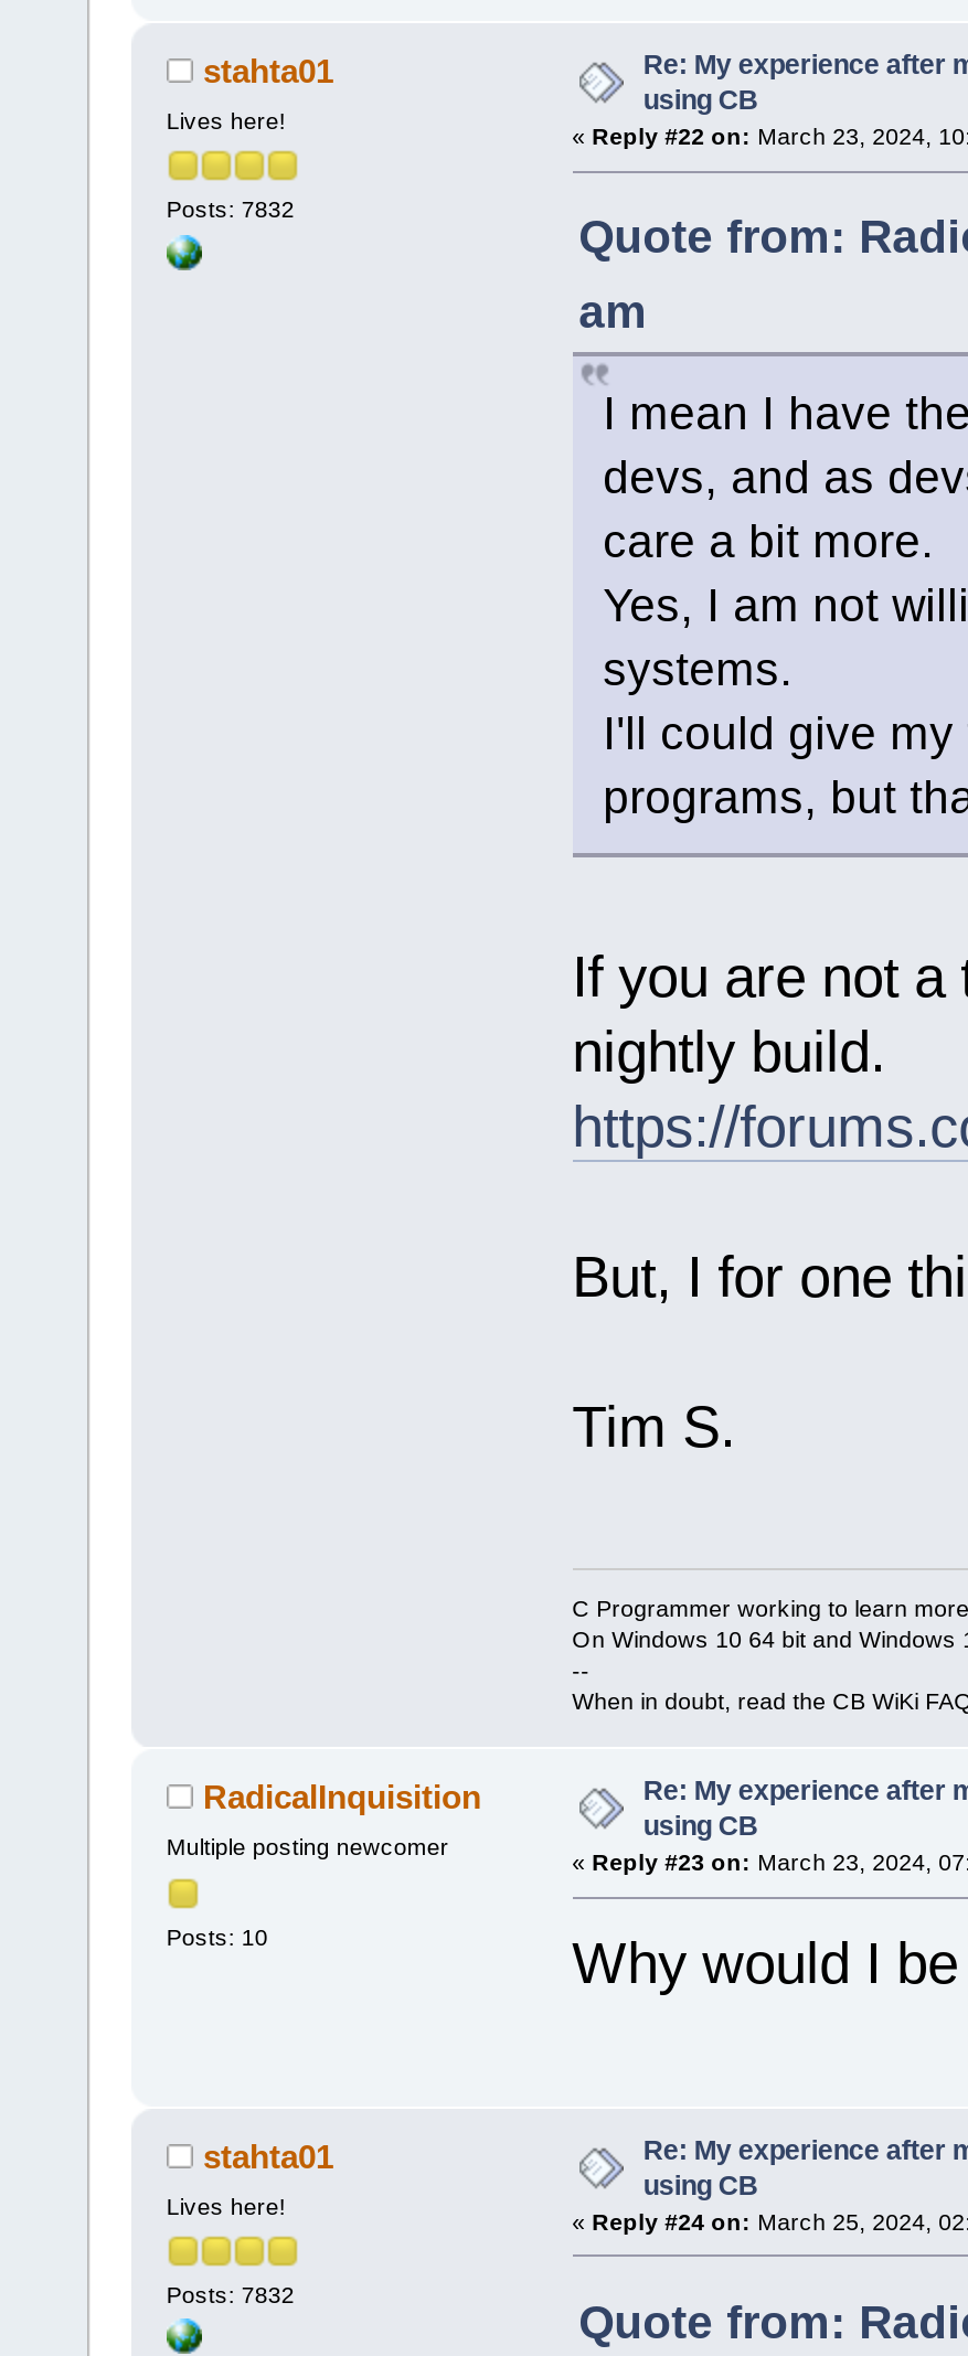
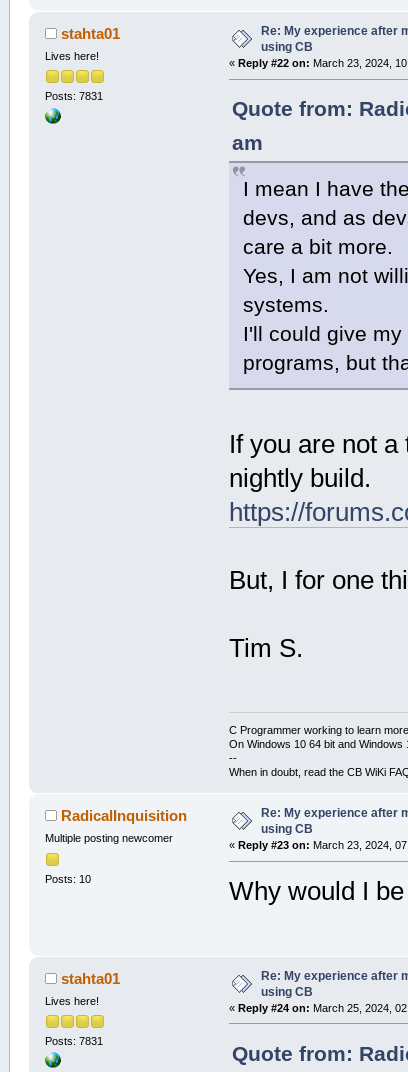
- Posts: 7832
+ Posts: 7831

- Posts: 7832
+ Posts: 7831
